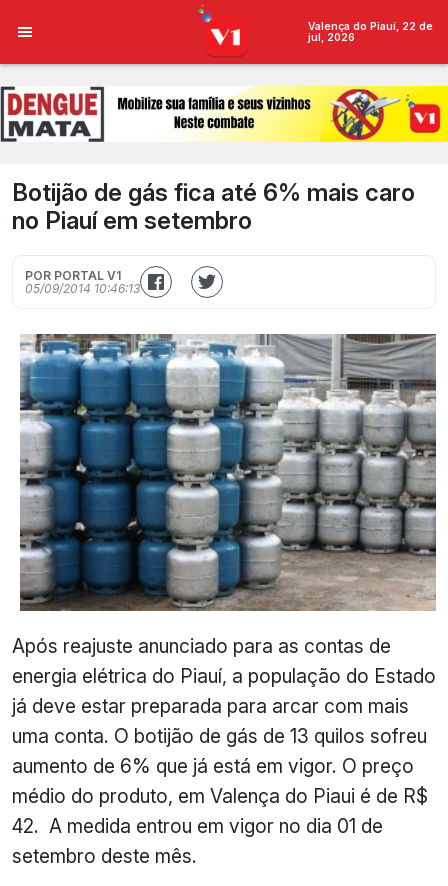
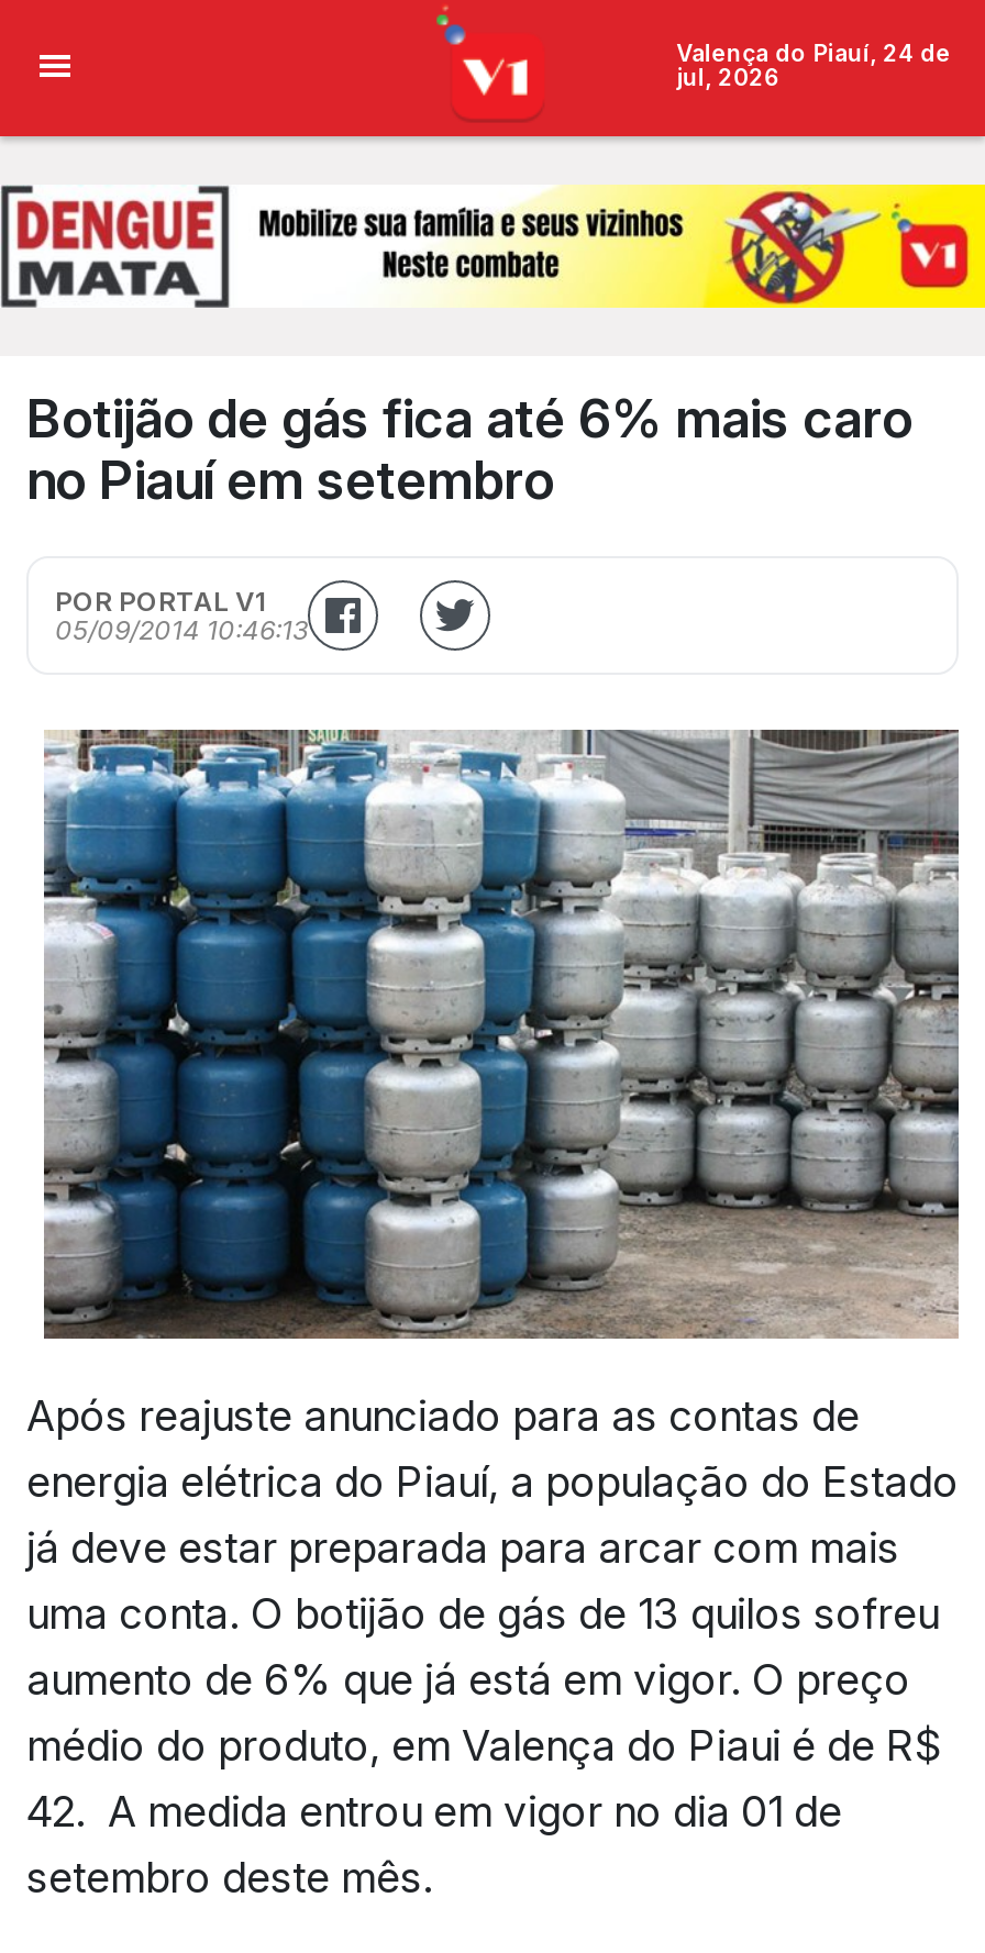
- Valença do Piauí, 22 de
+ Valença do Piauí, 24 de
